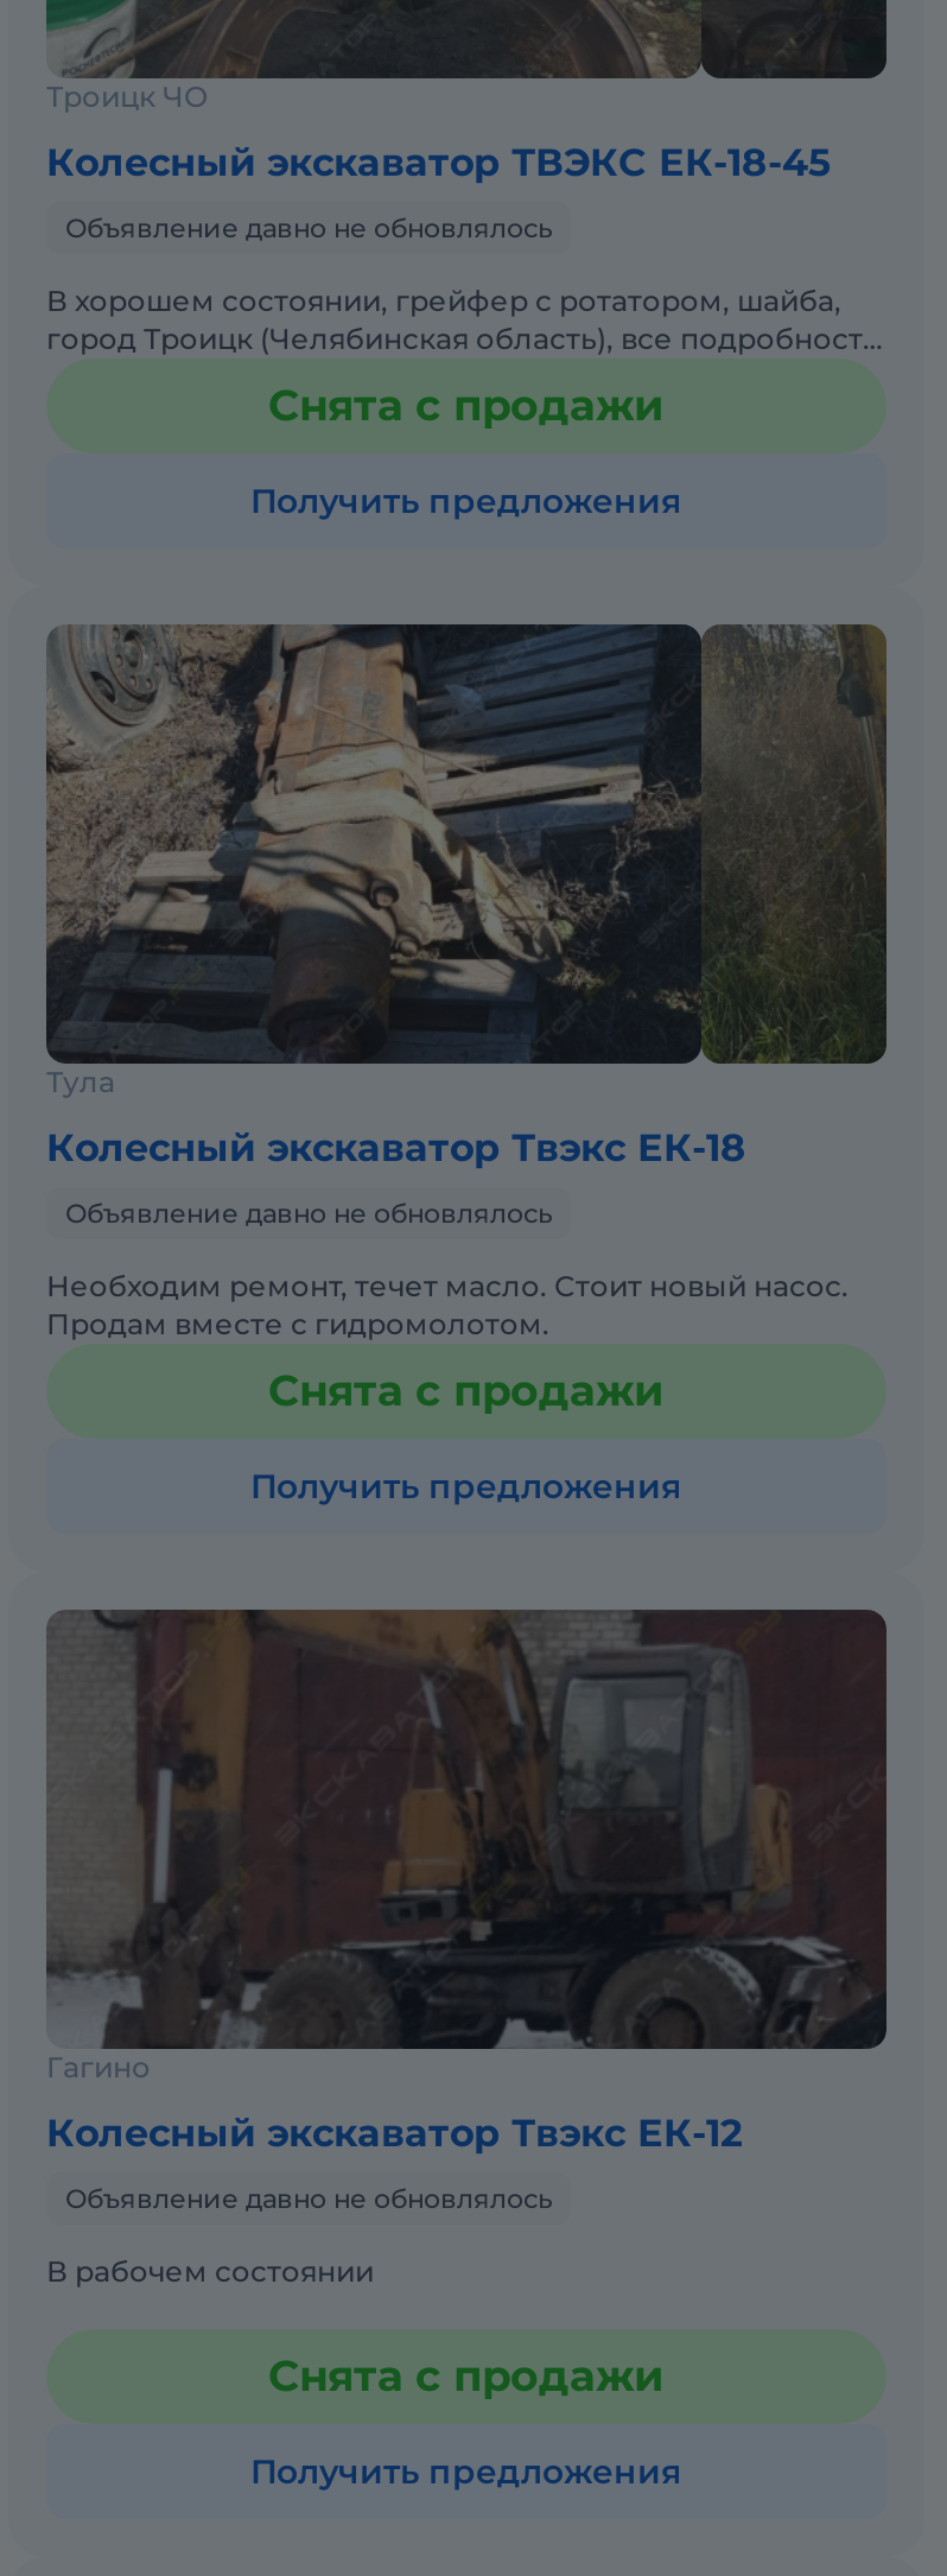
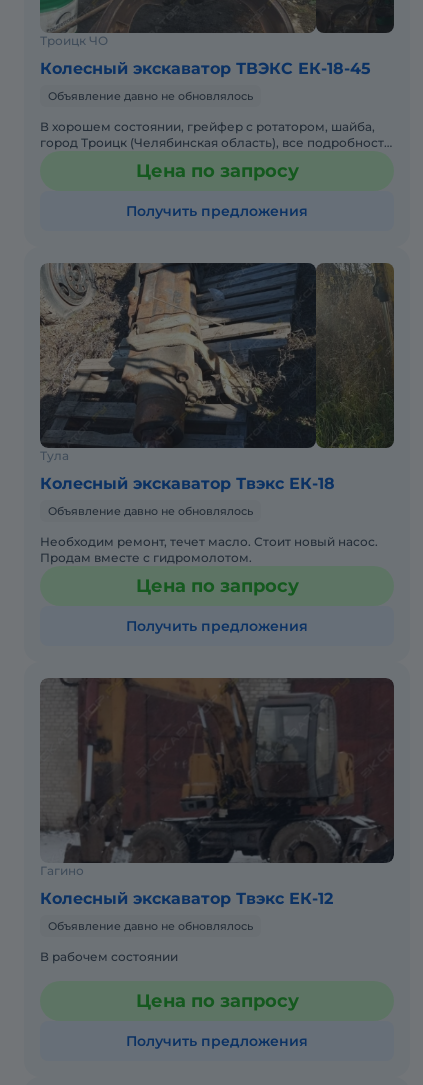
- Снята с продажи
+ Цена по запросу

- Снята с продажи
+ Цена по запросу

- Снята с продажи
+ Цена по запросу
